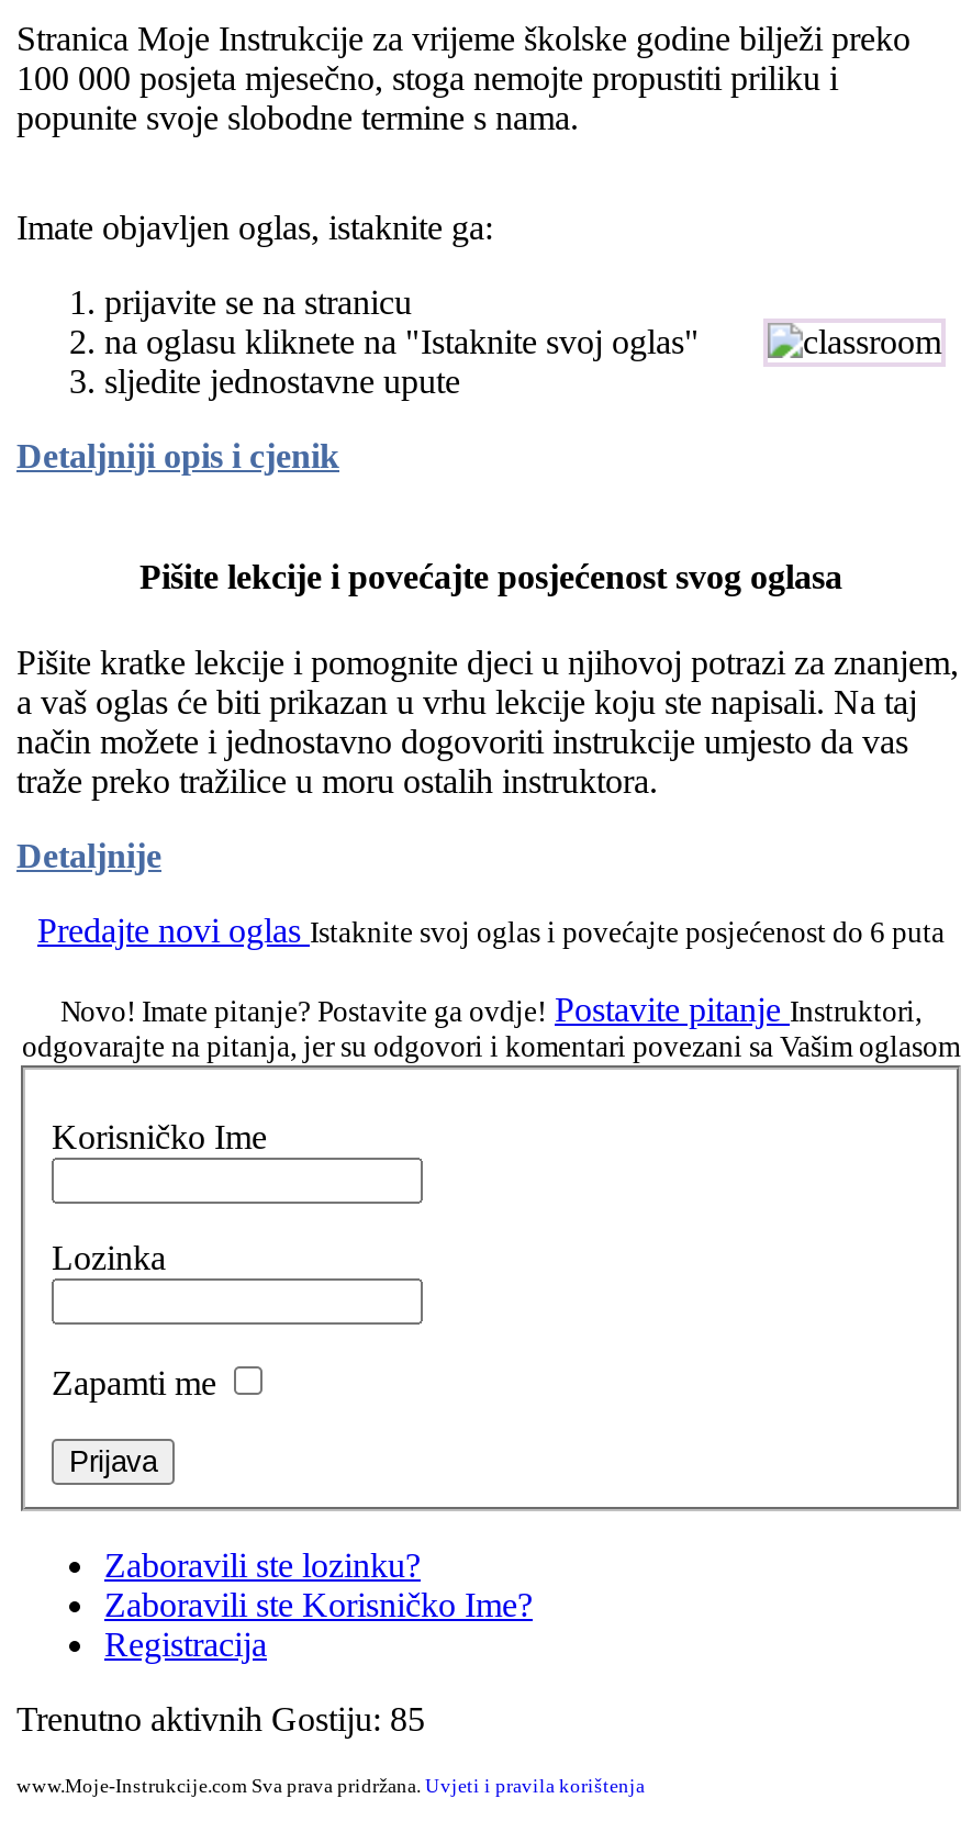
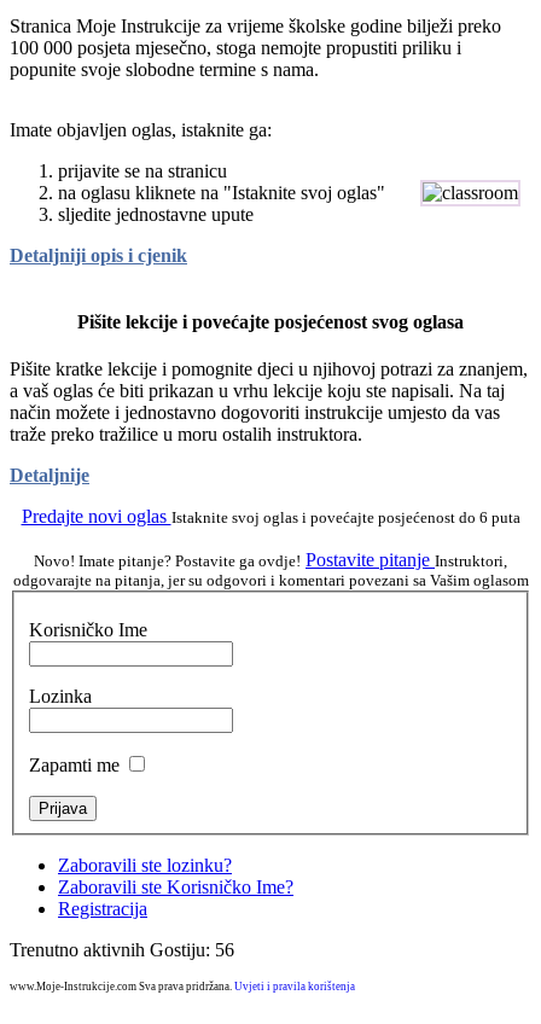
- Trenutno aktivnih Gostiju: 85
+ Trenutno aktivnih Gostiju: 56
